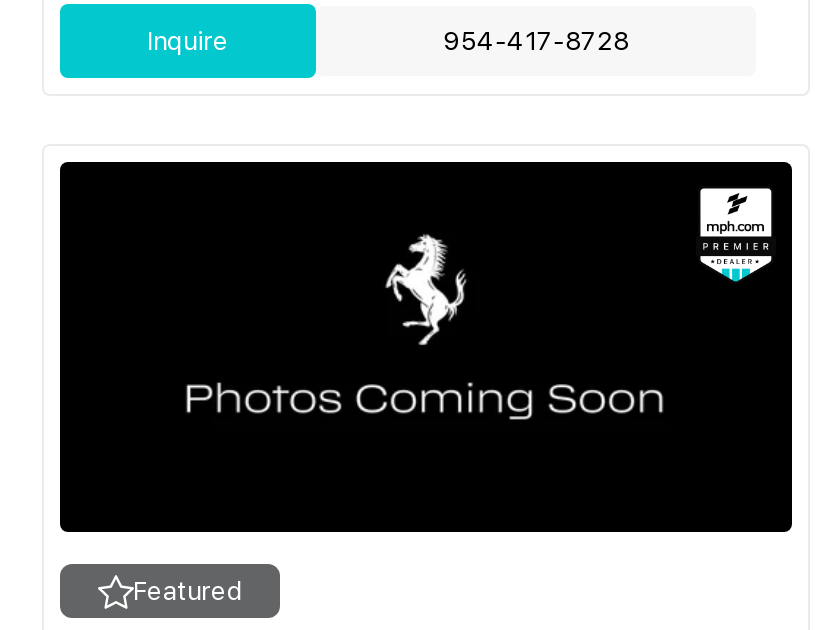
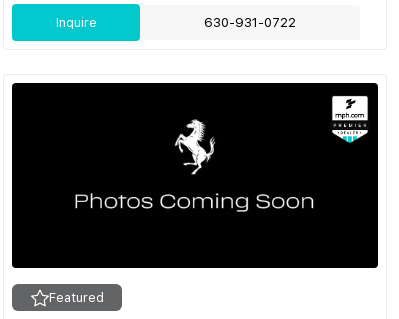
- 954-417-8728
+ 630-931-0722
